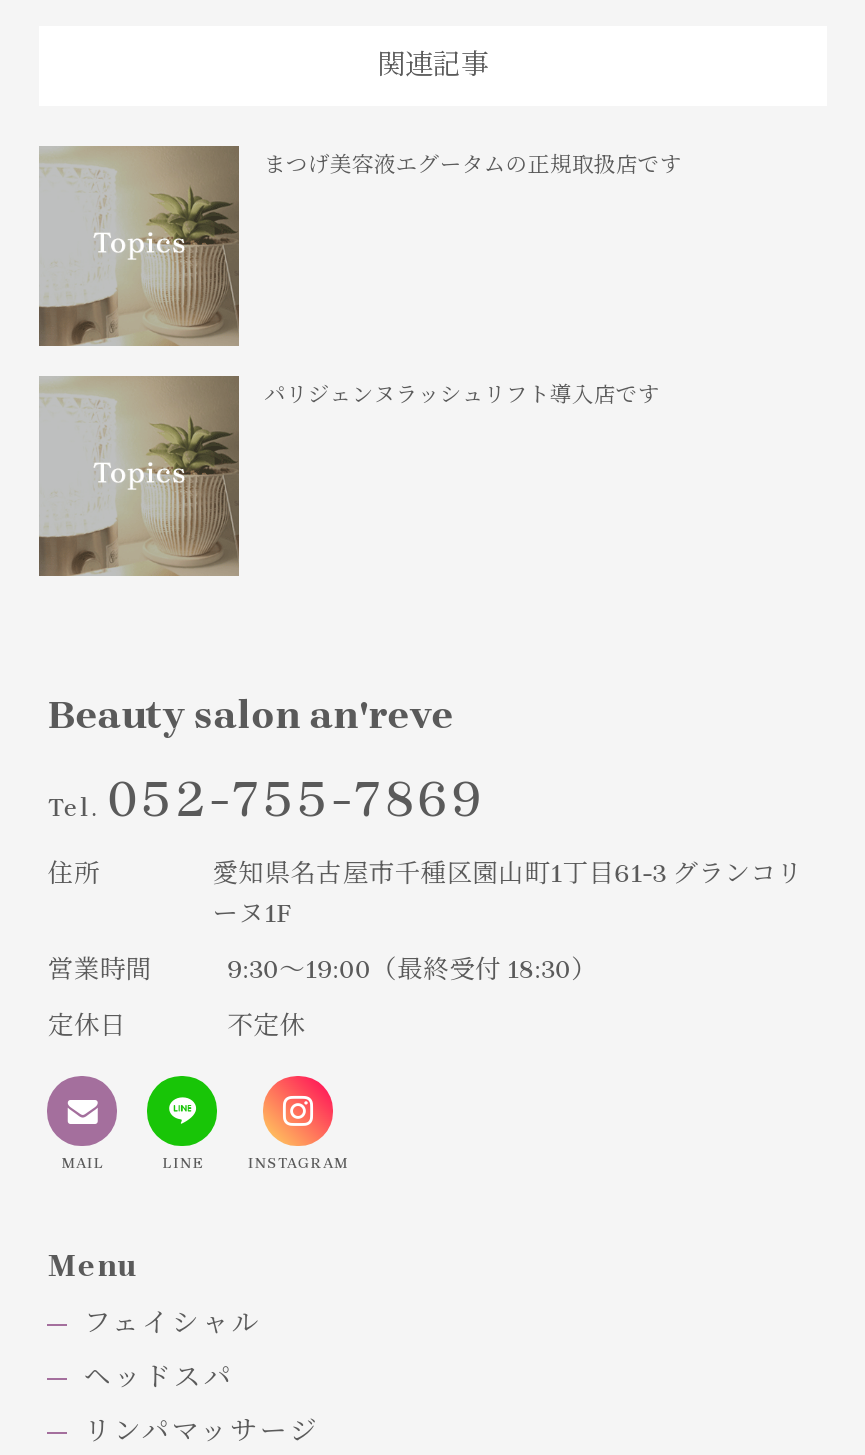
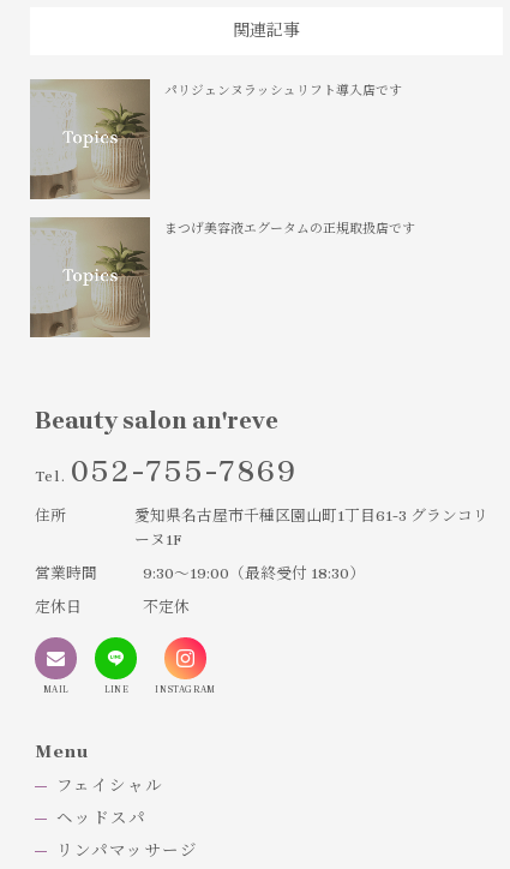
moved down: まつげ美容液エグータムの正規取扱店です

moved up: [image] | パリジェンヌラッシュリフト導入店です
